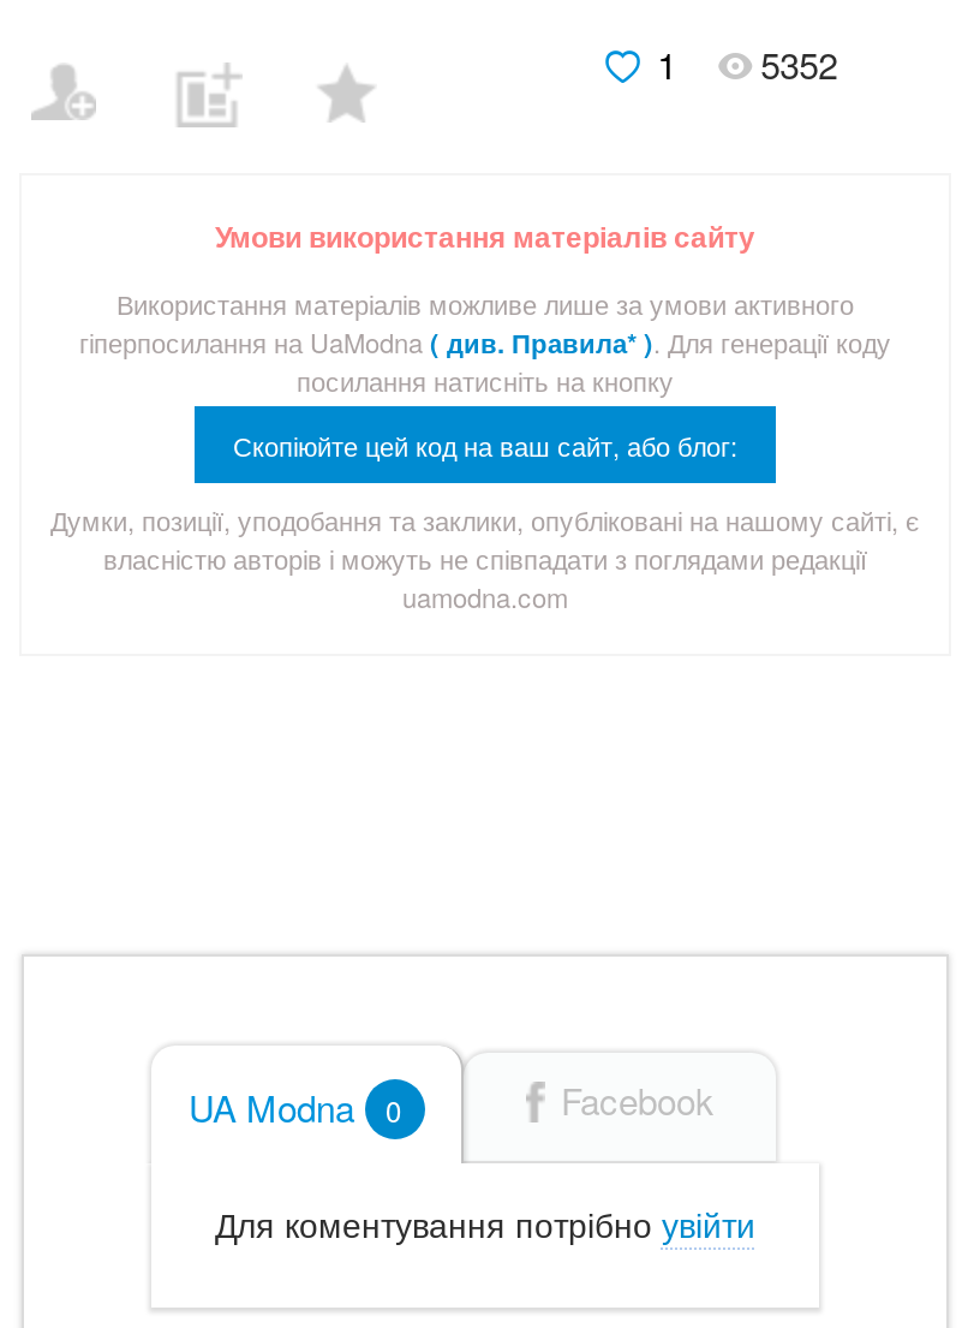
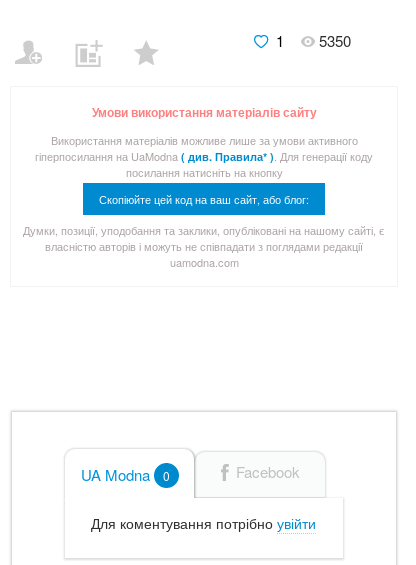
- 1 5352
+ 1 5350
